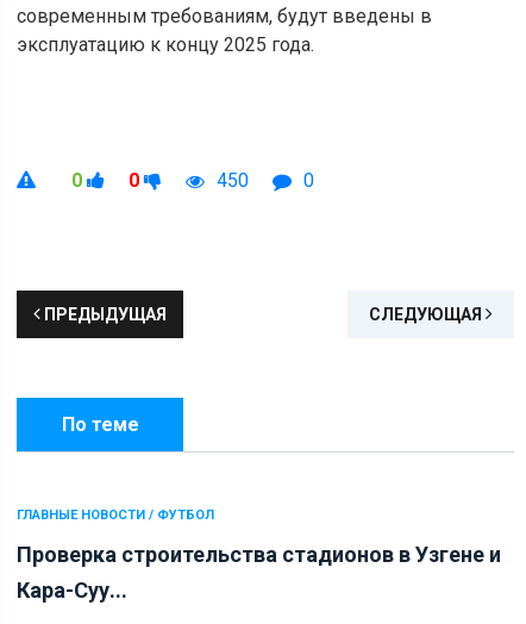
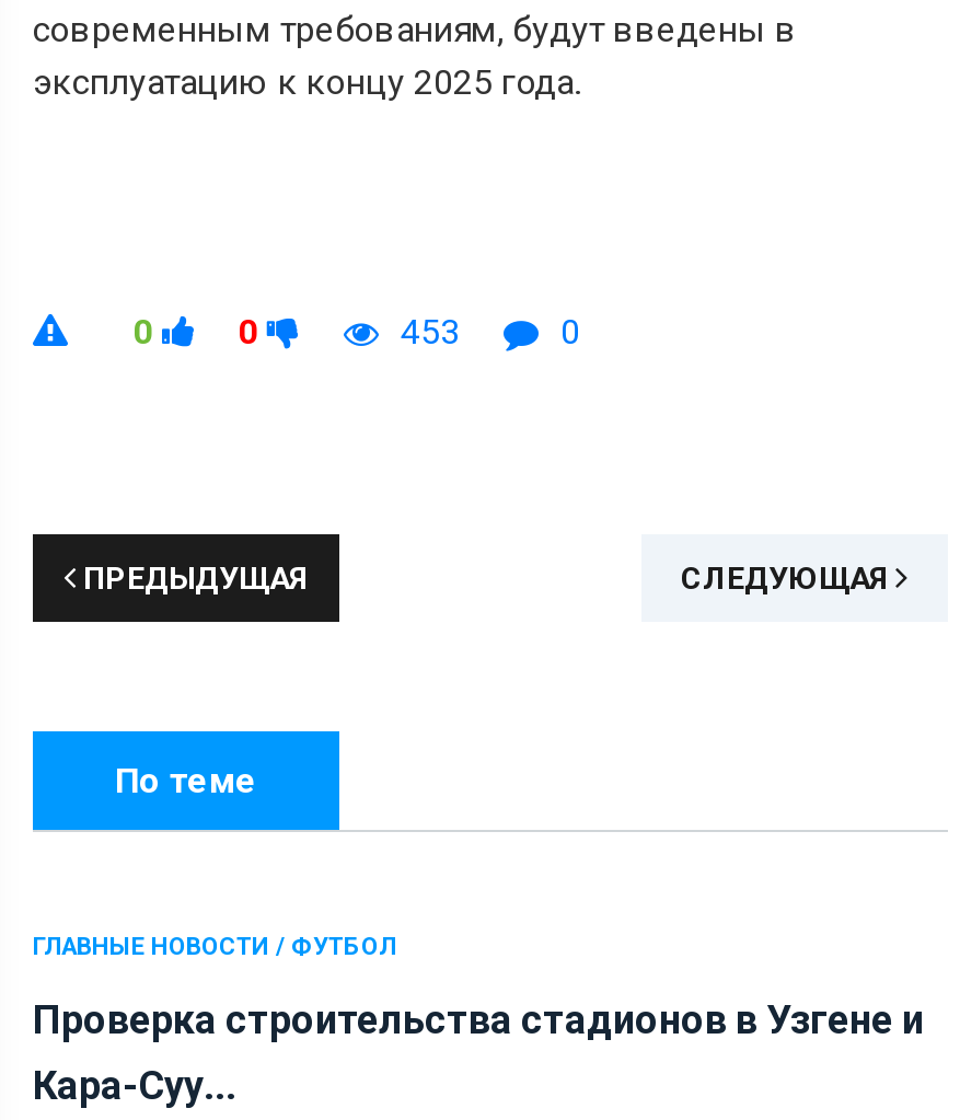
- 450
+ 453
